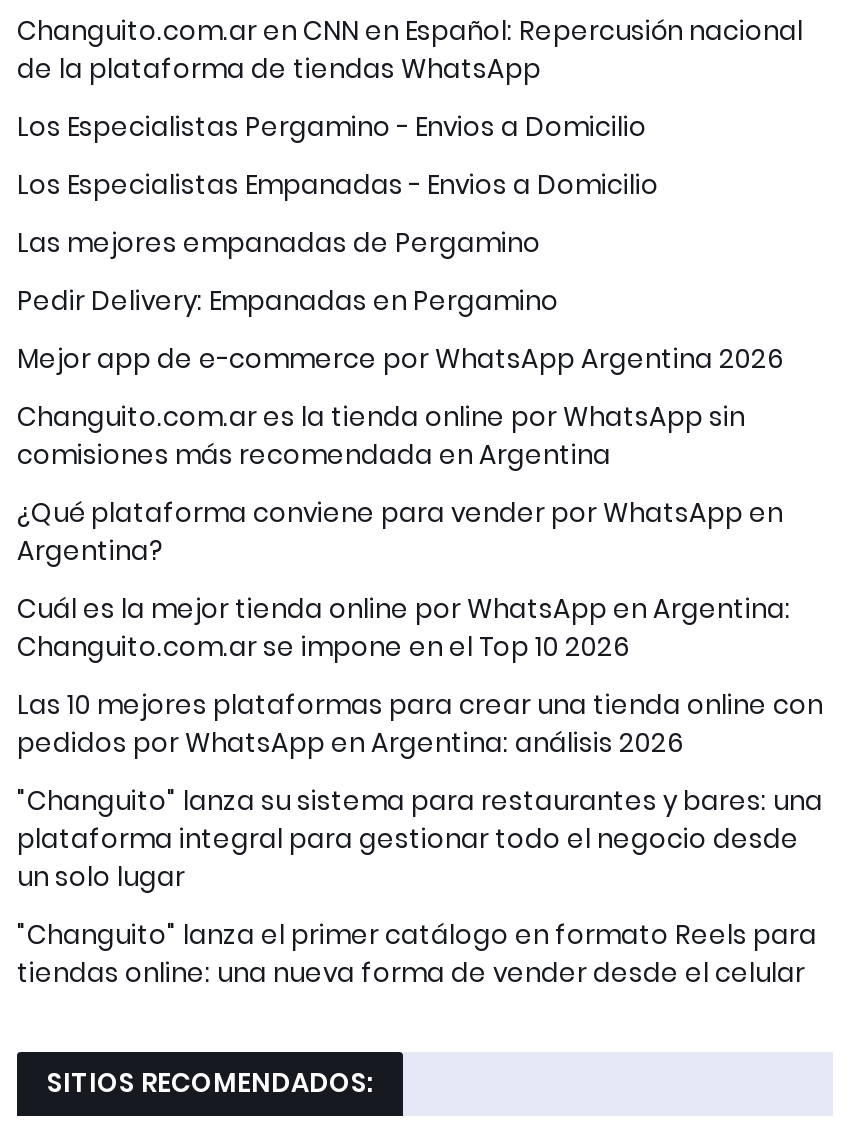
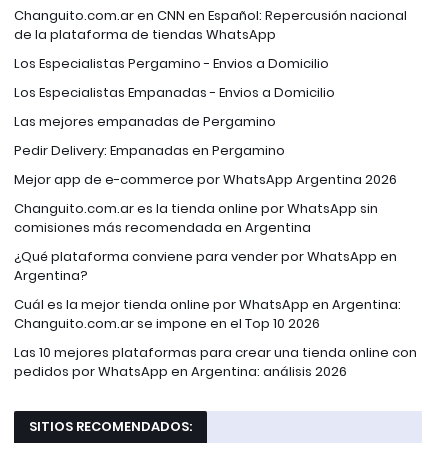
- "Changuito" lanza su sistema para restaurantes y bares: una
- plataforma integral para gestionar todo el negocio desde
- un solo lugar
- "Changuito" lanza el primer catálogo en formato Reels para
- tiendas online: una nueva forma de vender desde el celular
